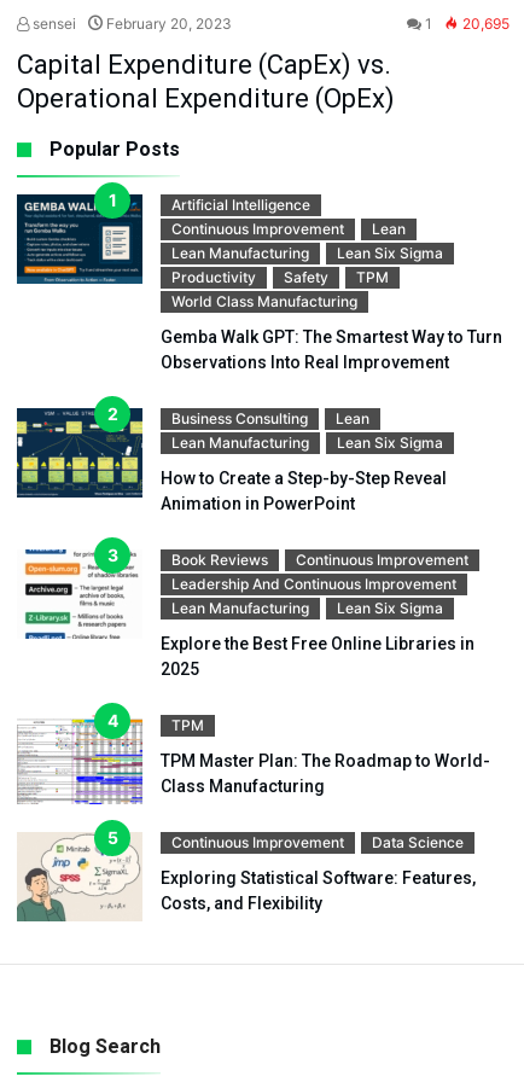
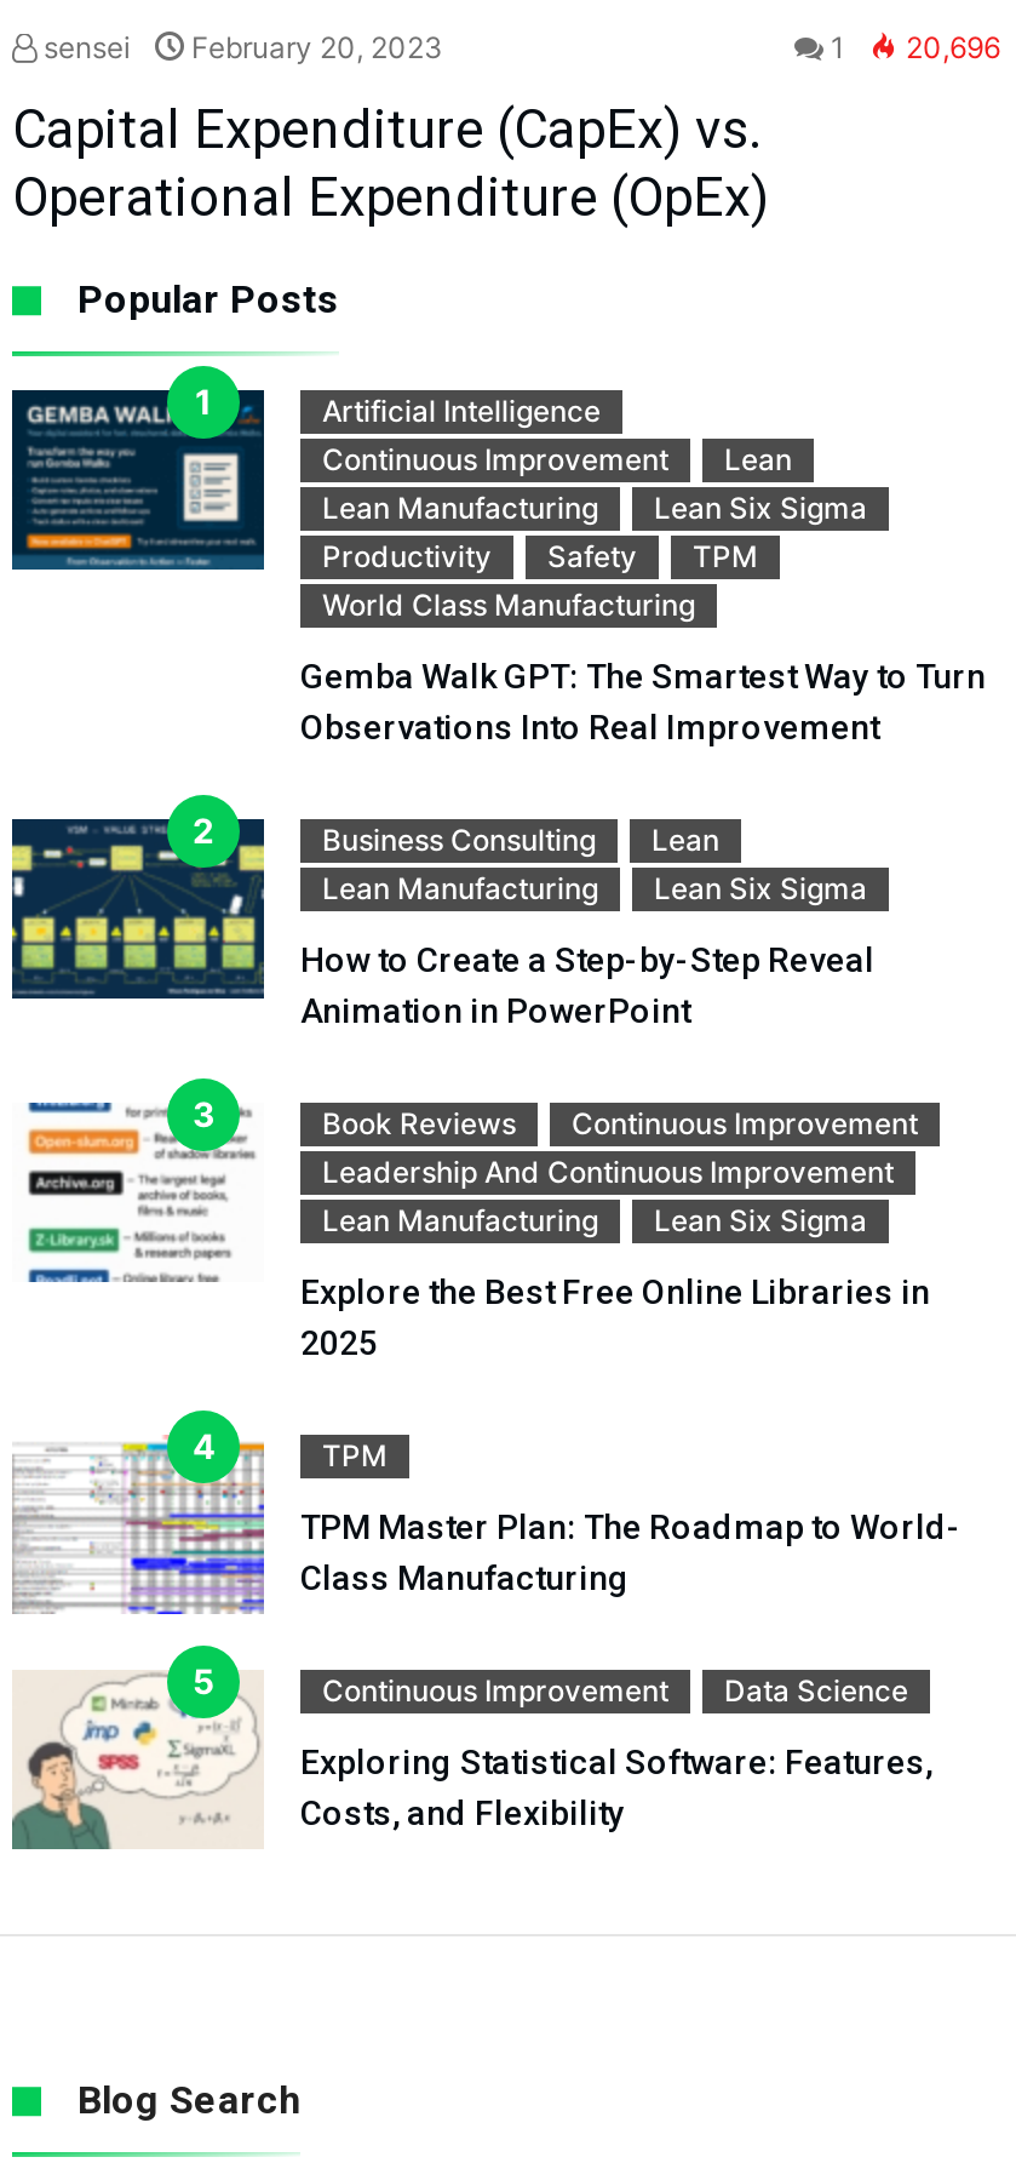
- 1 20,695
+ 1 20,696
